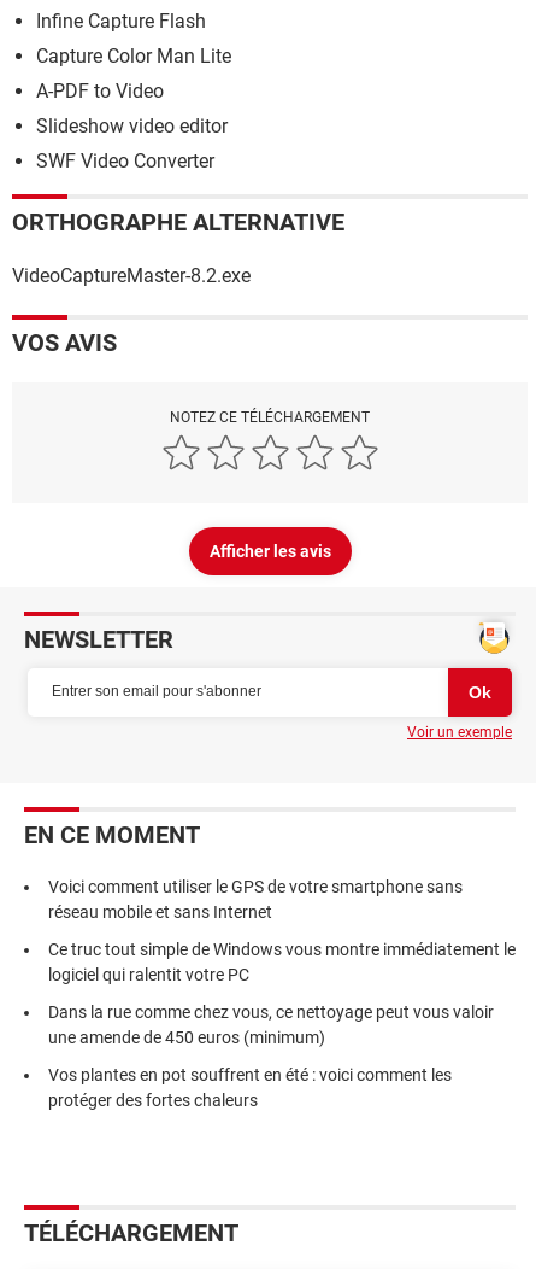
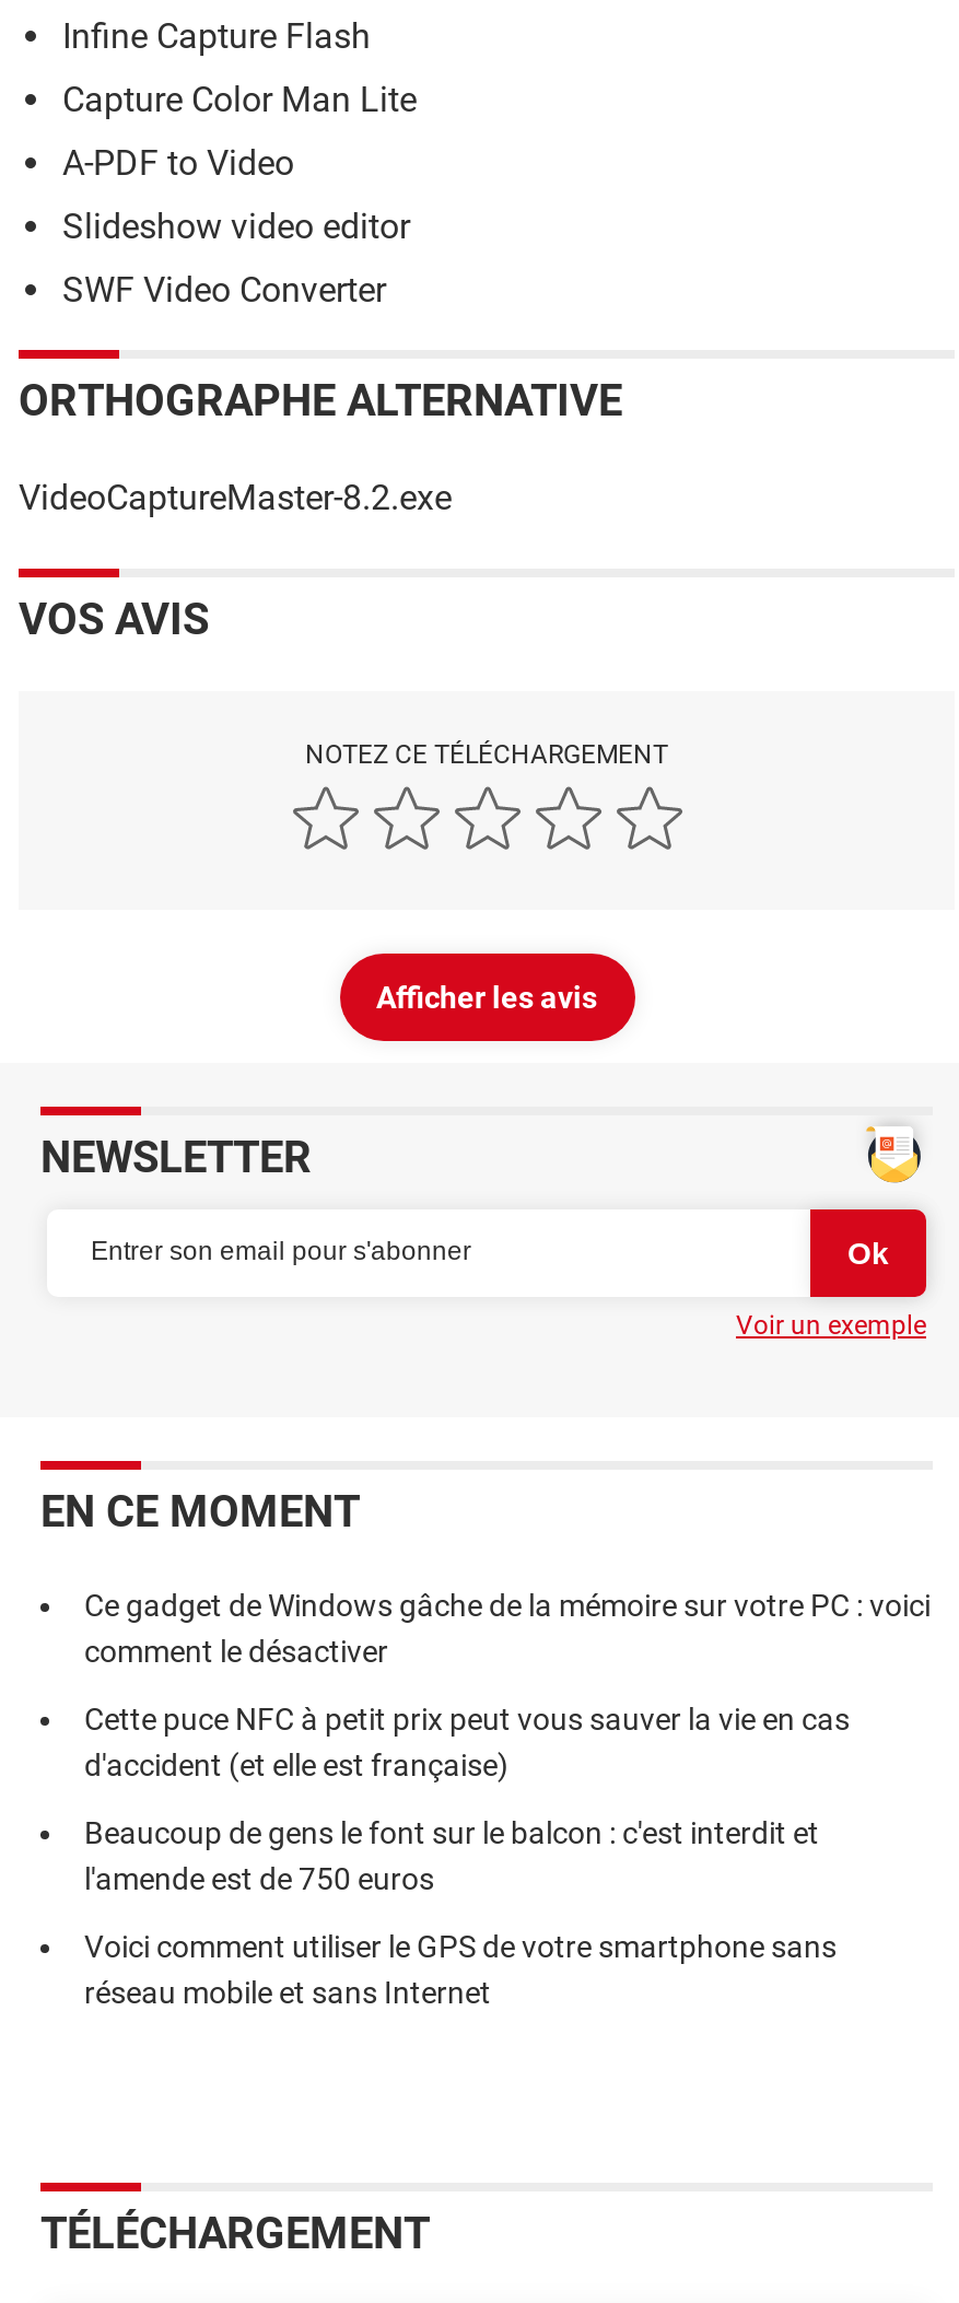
+ Ce gadget de Windows gâche de la mémoire sur votre PC : voici
+ comment le désactiver
+ Cette puce NFC à petit prix peut vous sauver la vie en cas
+ d'accident (et elle est française)
+ Beaucoup de gens le font sur le balcon : c'est interdit et
+ l'amende est de 750 euros

moved down: Voici comment utiliser le GPS de votre smartphone sans | réseau mobile et sans Internet

- Ce truc tout simple de Windows vous montre immédiatement le
- logiciel qui ralentit votre PC
- Dans la rue comme chez vous, ce nettoyage peut vous valoir
- une amende de 450 euros (minimum)
- Vos plantes en pot souffrent en été : voici comment les
- protéger des fortes chaleurs
